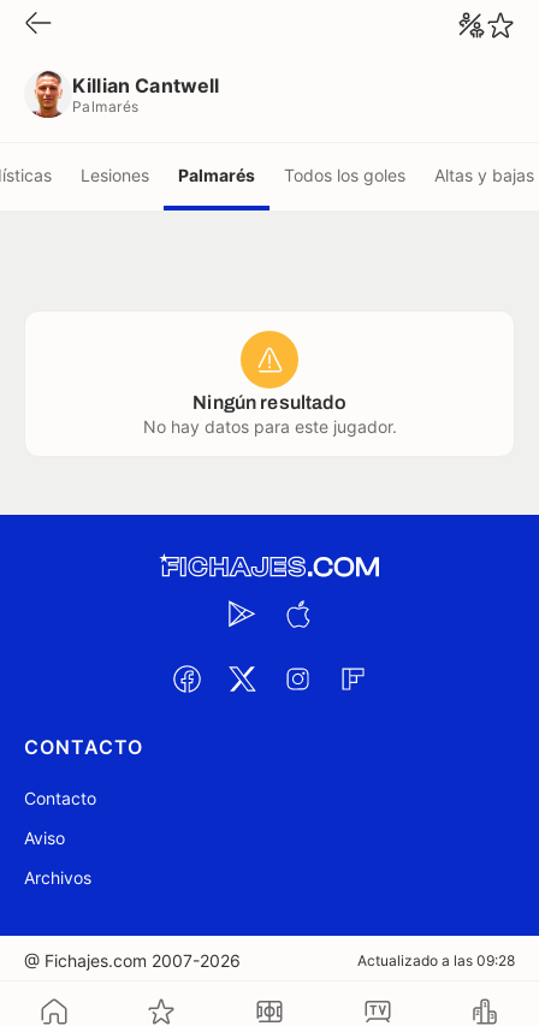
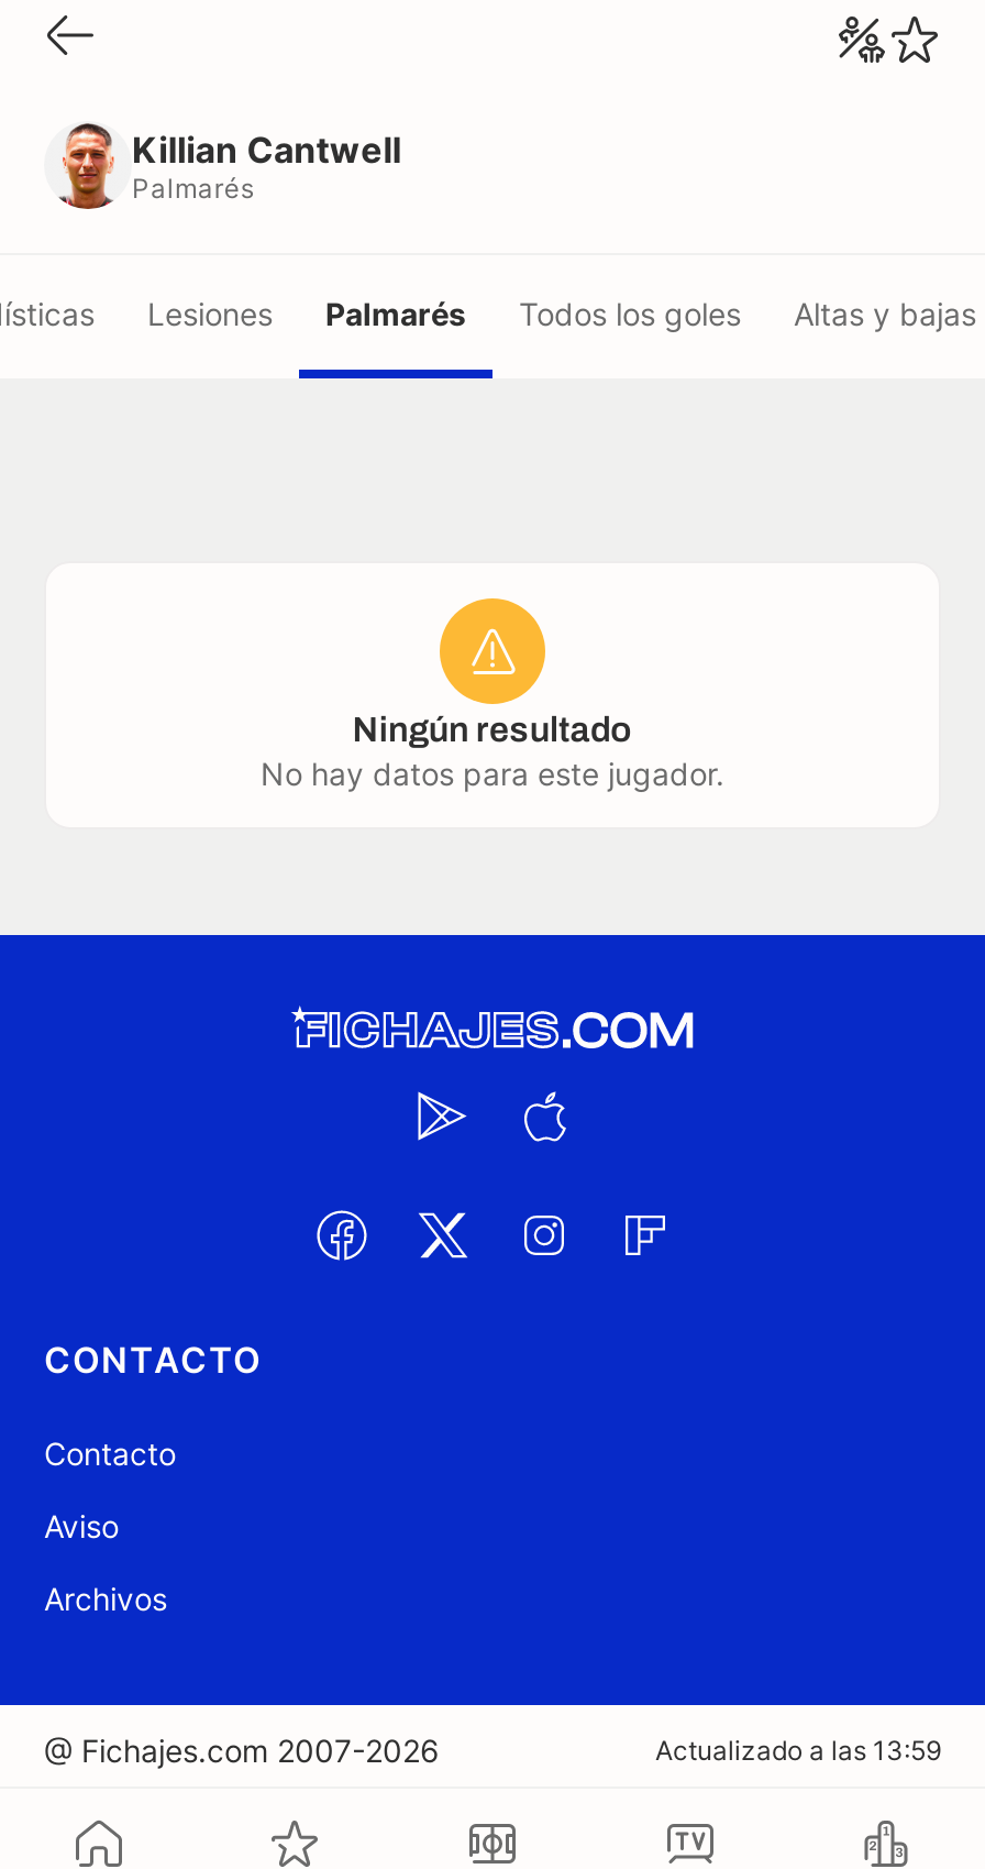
- Actualizado a las 09:28
+ Actualizado a las 13:59
